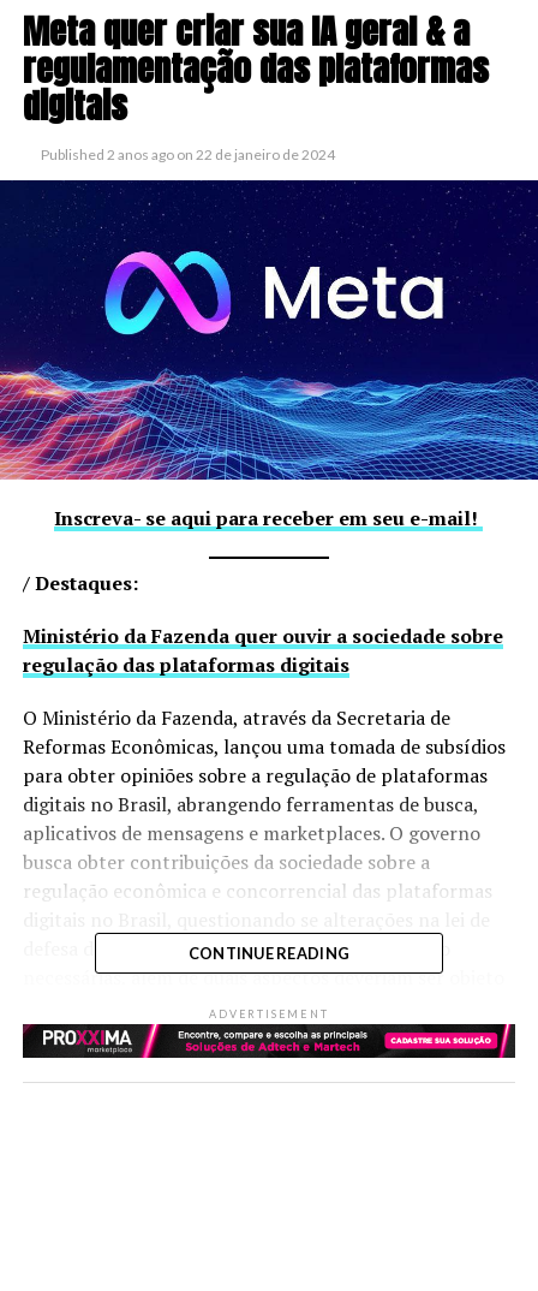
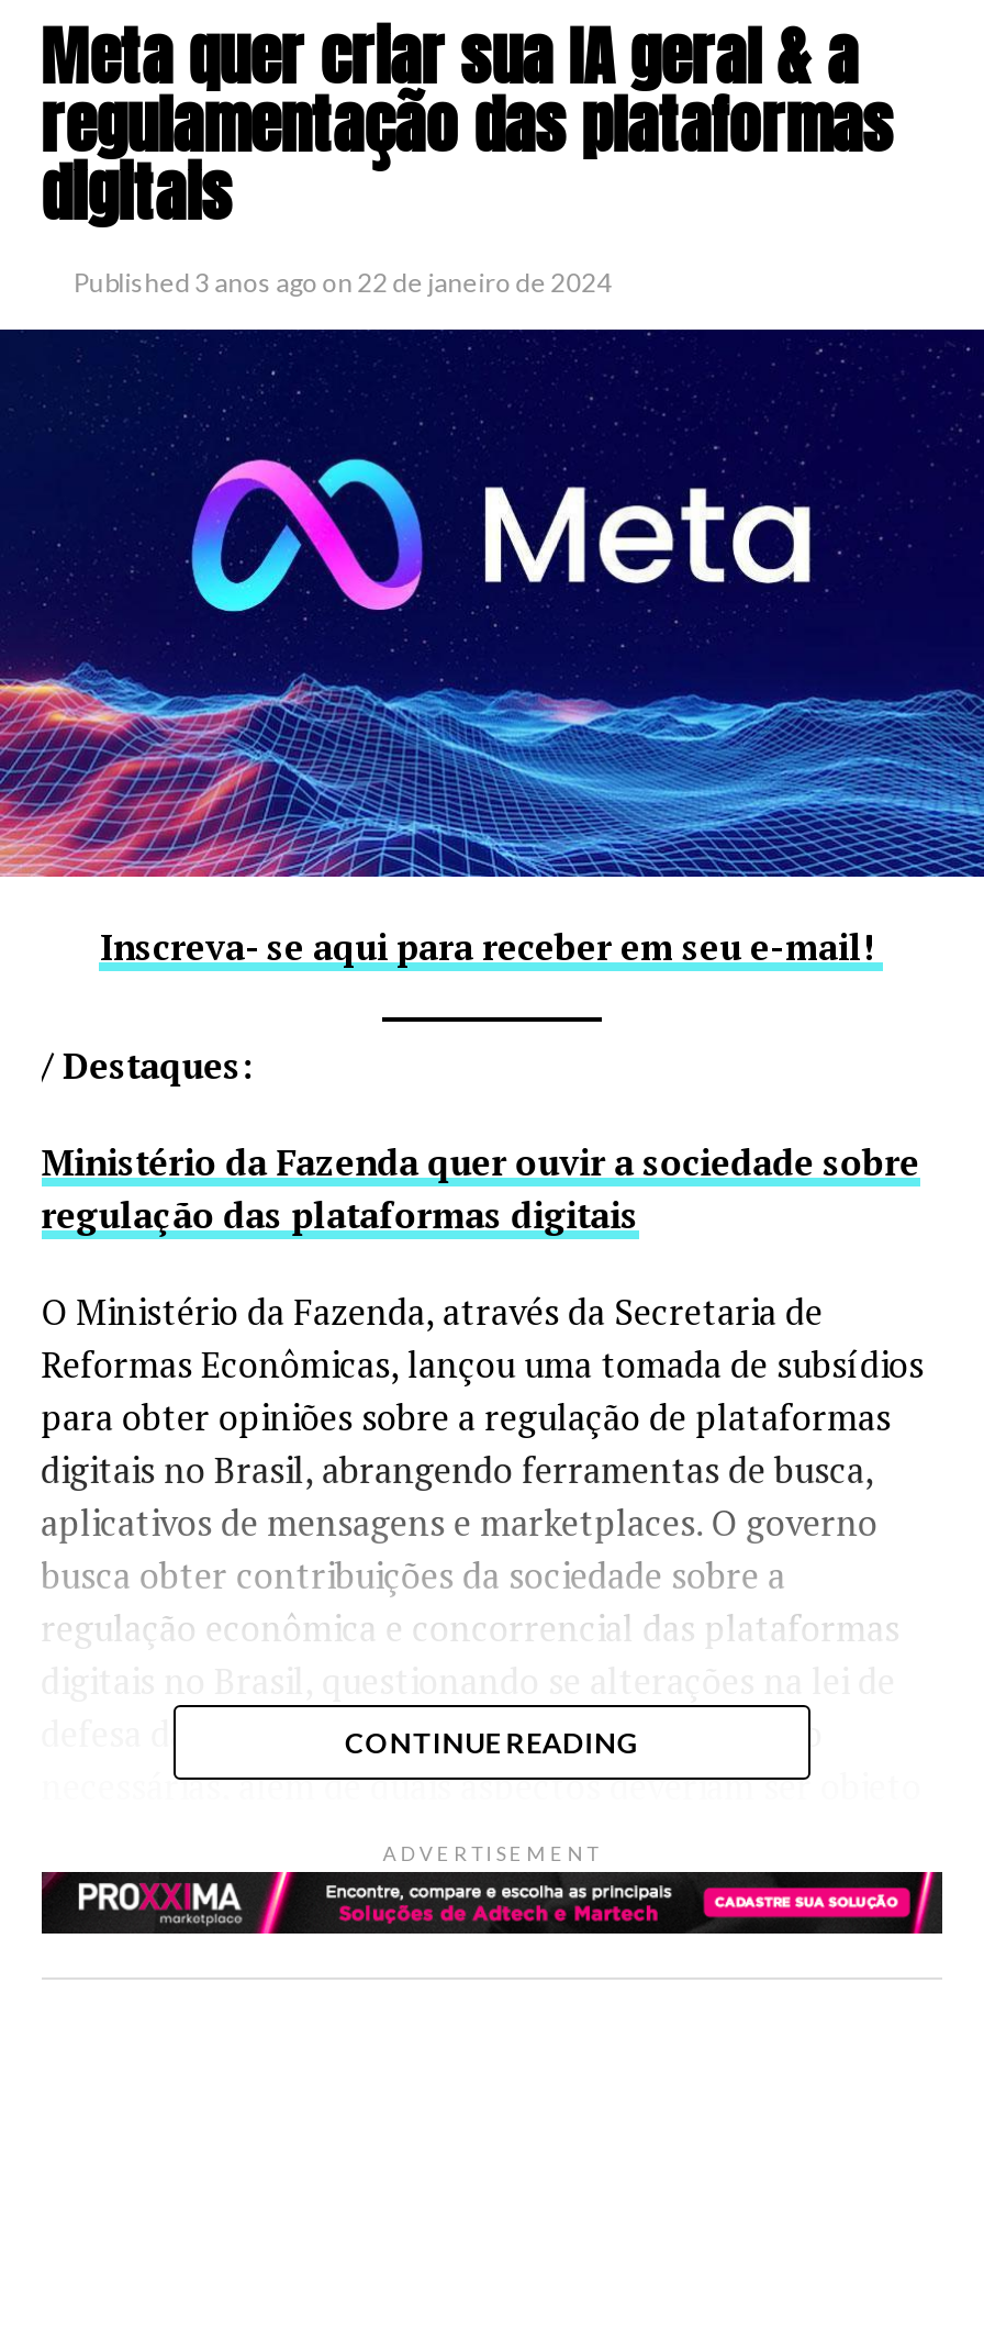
- Published 2 anos ago on 22 de janeiro de 2024
+ Published 3 anos ago on 22 de janeiro de 2024
